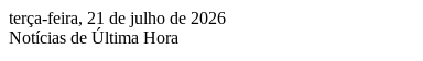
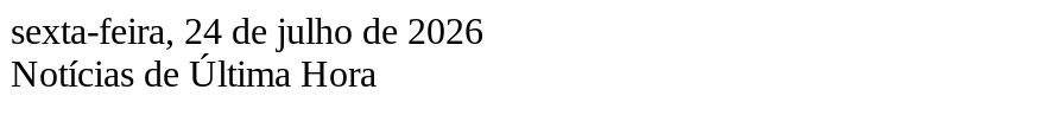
- terça-feira, 21 de julho de 2026
+ sexta-feira, 24 de julho de 2026
